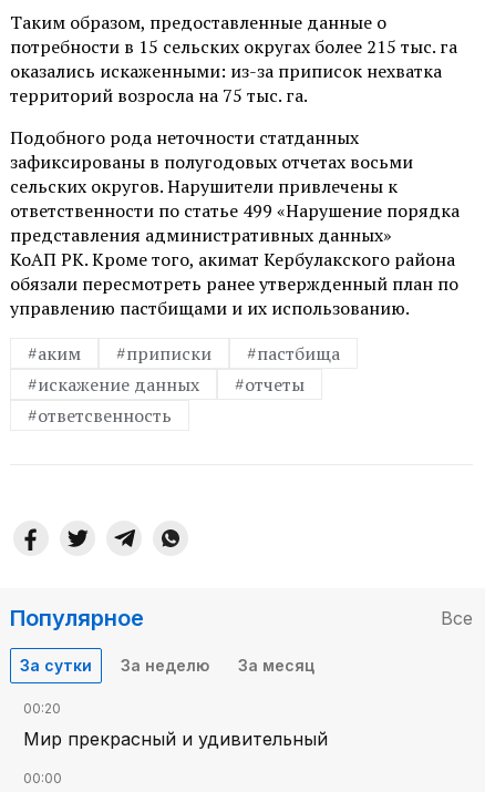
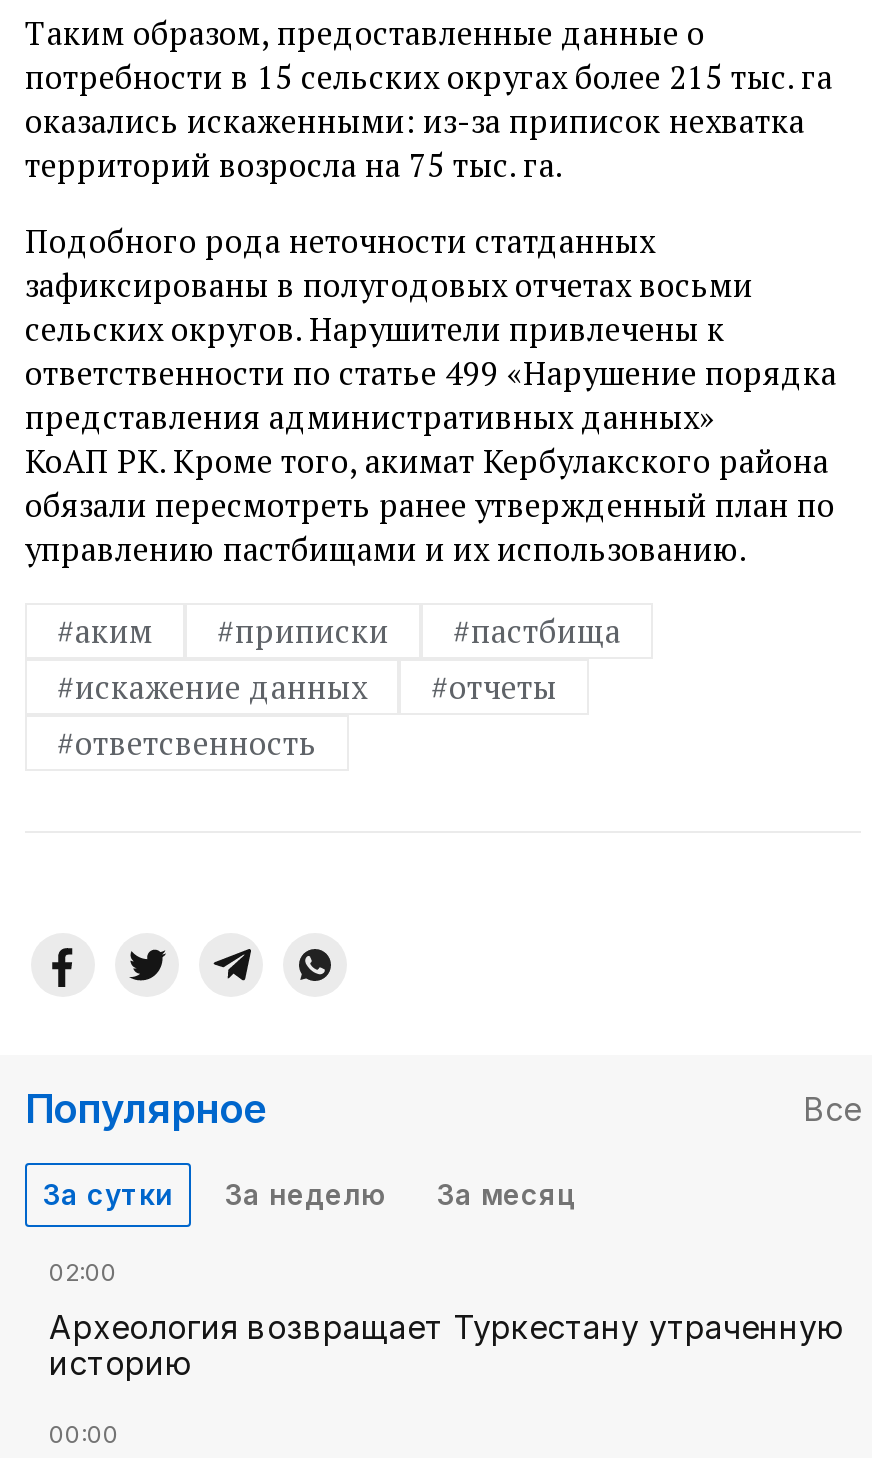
- 00:20
+ 02:00

- Мир прекрасный и удивительный
+ Археология возвращает Туркестану утраченную
+ историю
